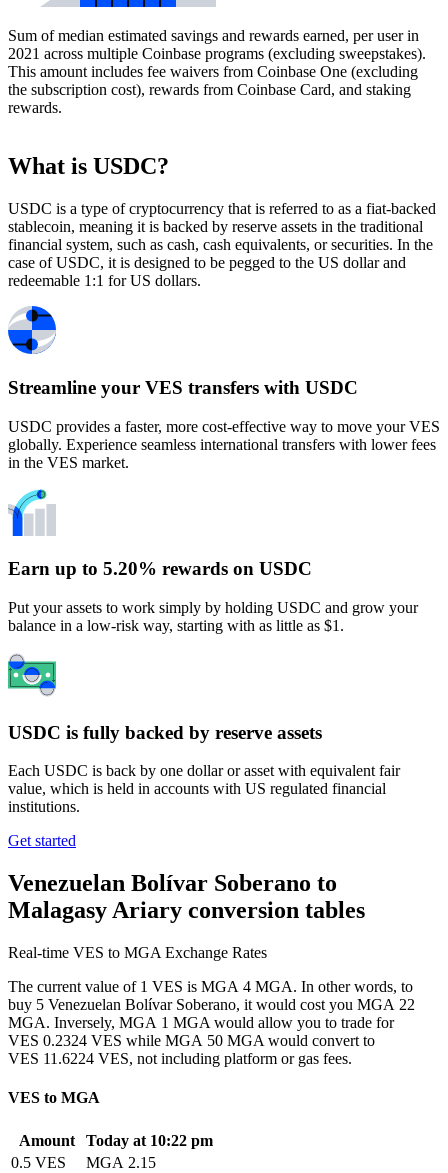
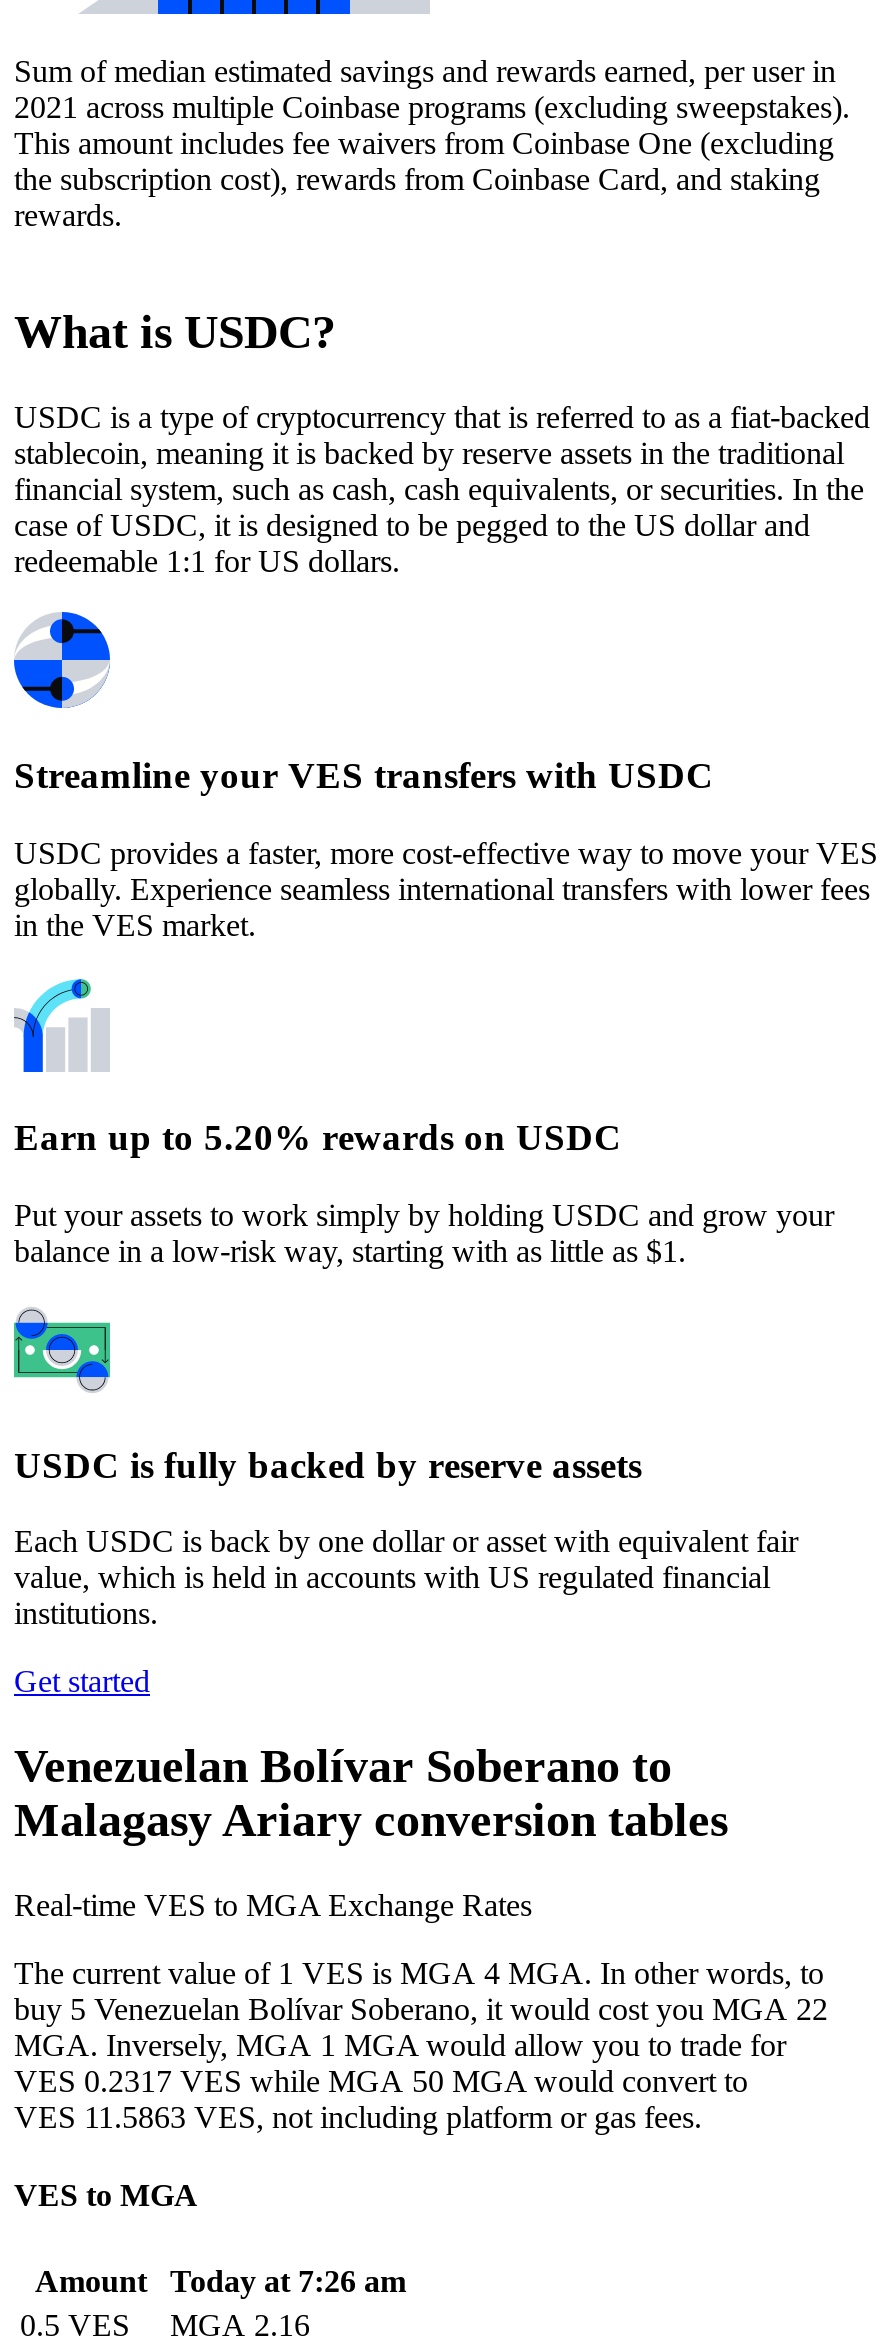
- VES 0.2324 VES while MGA 50 MGA would convert to
+ VES 0.2317 VES while MGA 50 MGA would convert to

- VES 11.6224 VES, not including platform or gas fees.
+ VES 11.5863 VES, not including platform or gas fees.

- Amount Today at 10:22 pm
+ Amount Today at 7:26 am

- 0.5 VES MGA 2.15
+ 0.5 VES MGA 2.16
